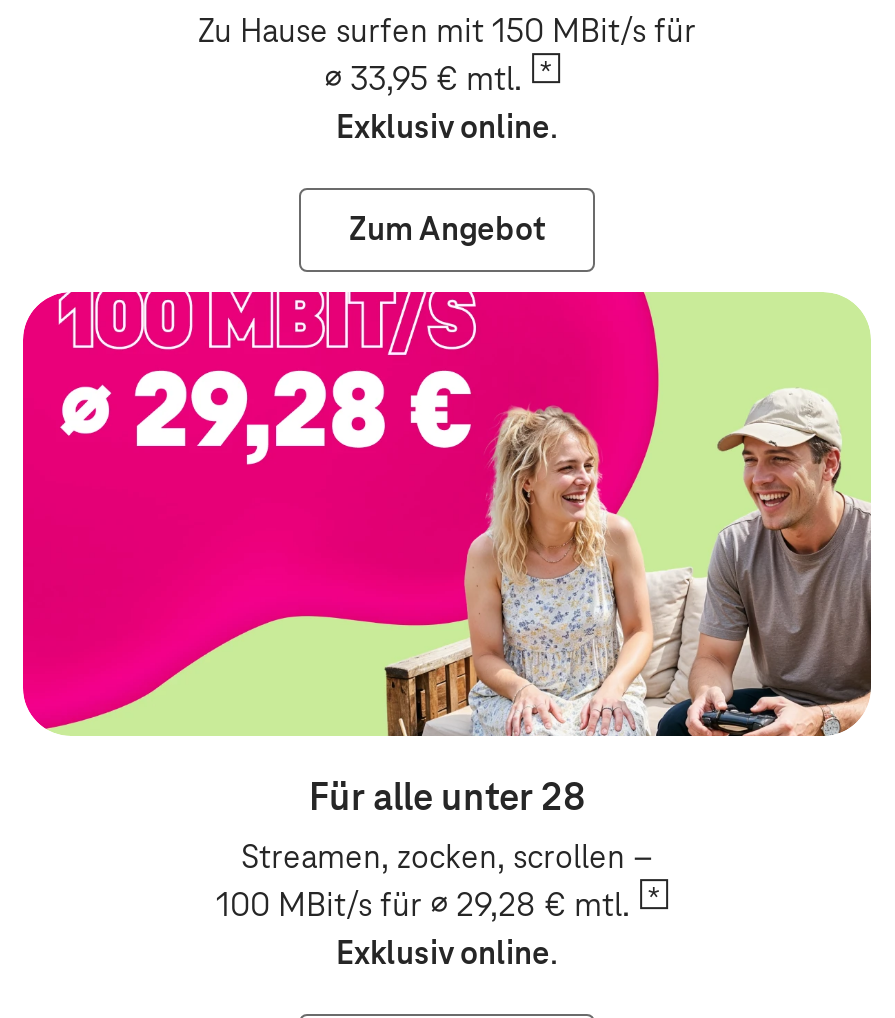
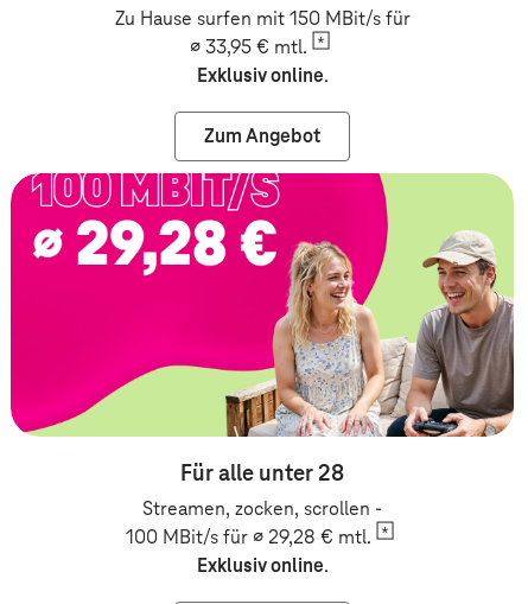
- Streamen, zocken, scrollen –
+ Streamen, zocken, scrollen -
